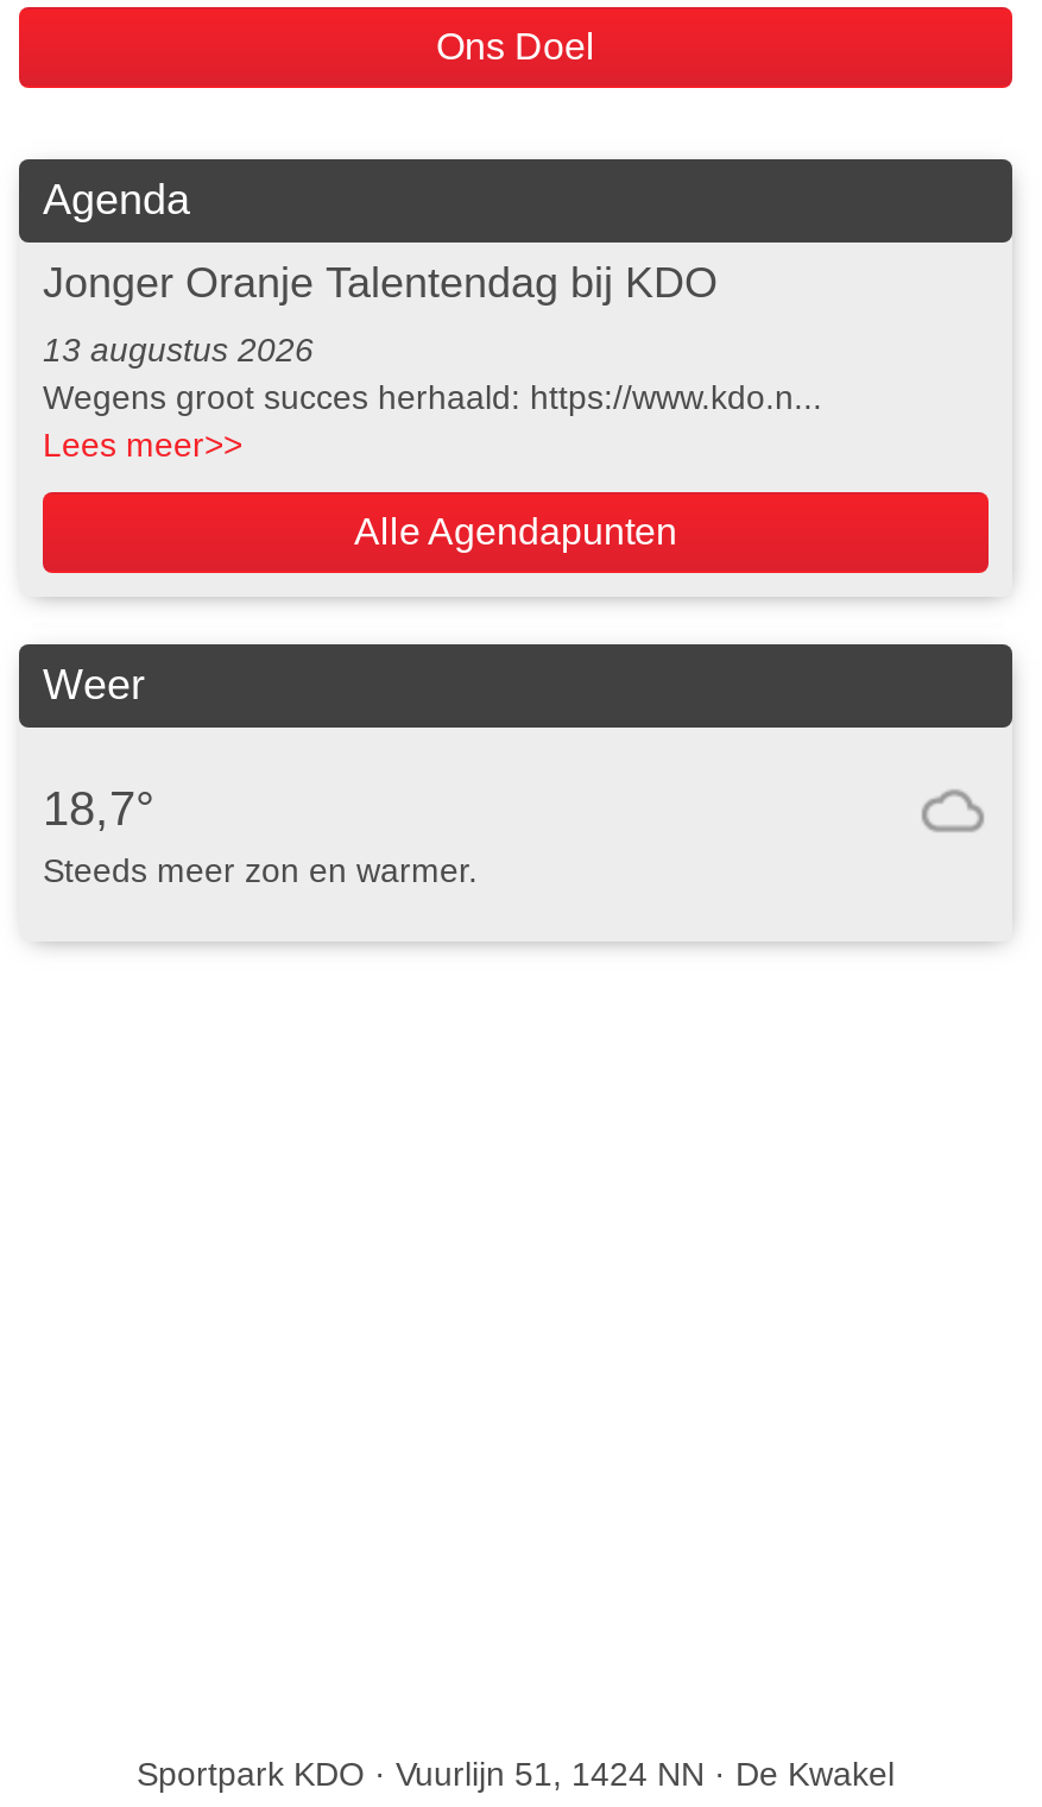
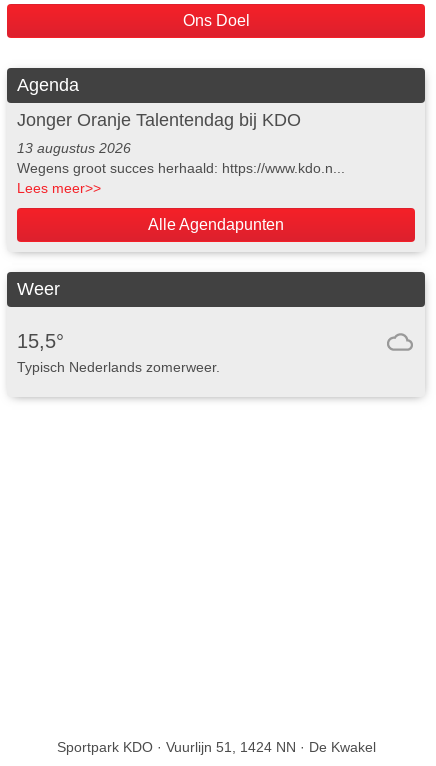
- 18,7°
- Steeds meer zon en warmer
+ 15,5°
+ Typisch Nederlands zomerweer
